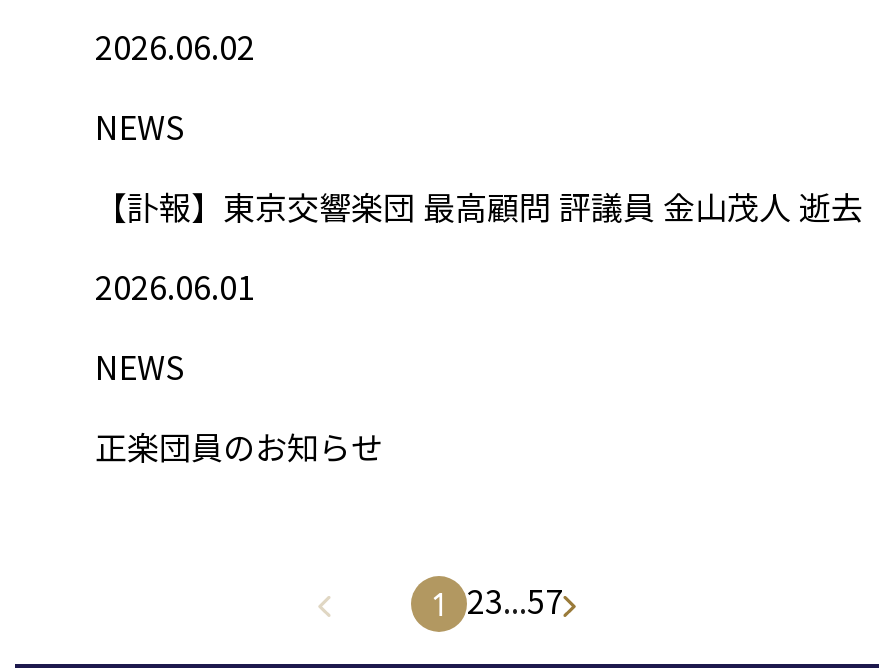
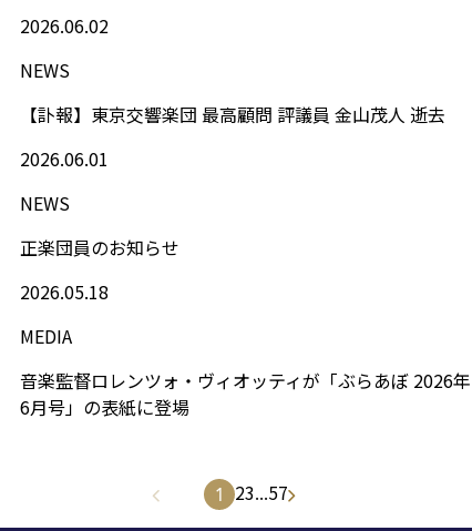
+ 2026.05.18
+ MEDIA
+ 音楽監督ロレンツォ・ヴィオッティが「ぶらあぼ 2026年
+ 6月号」の表紙に登場
